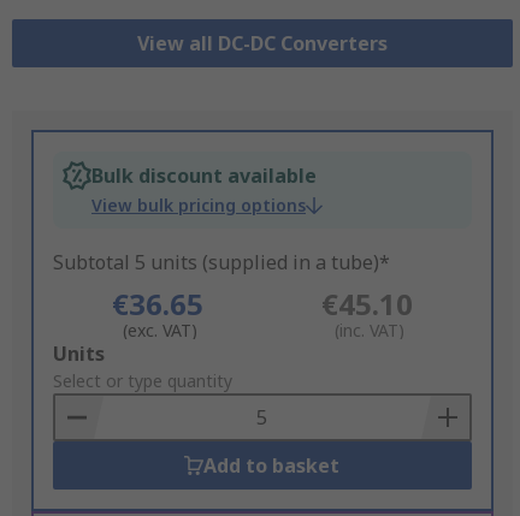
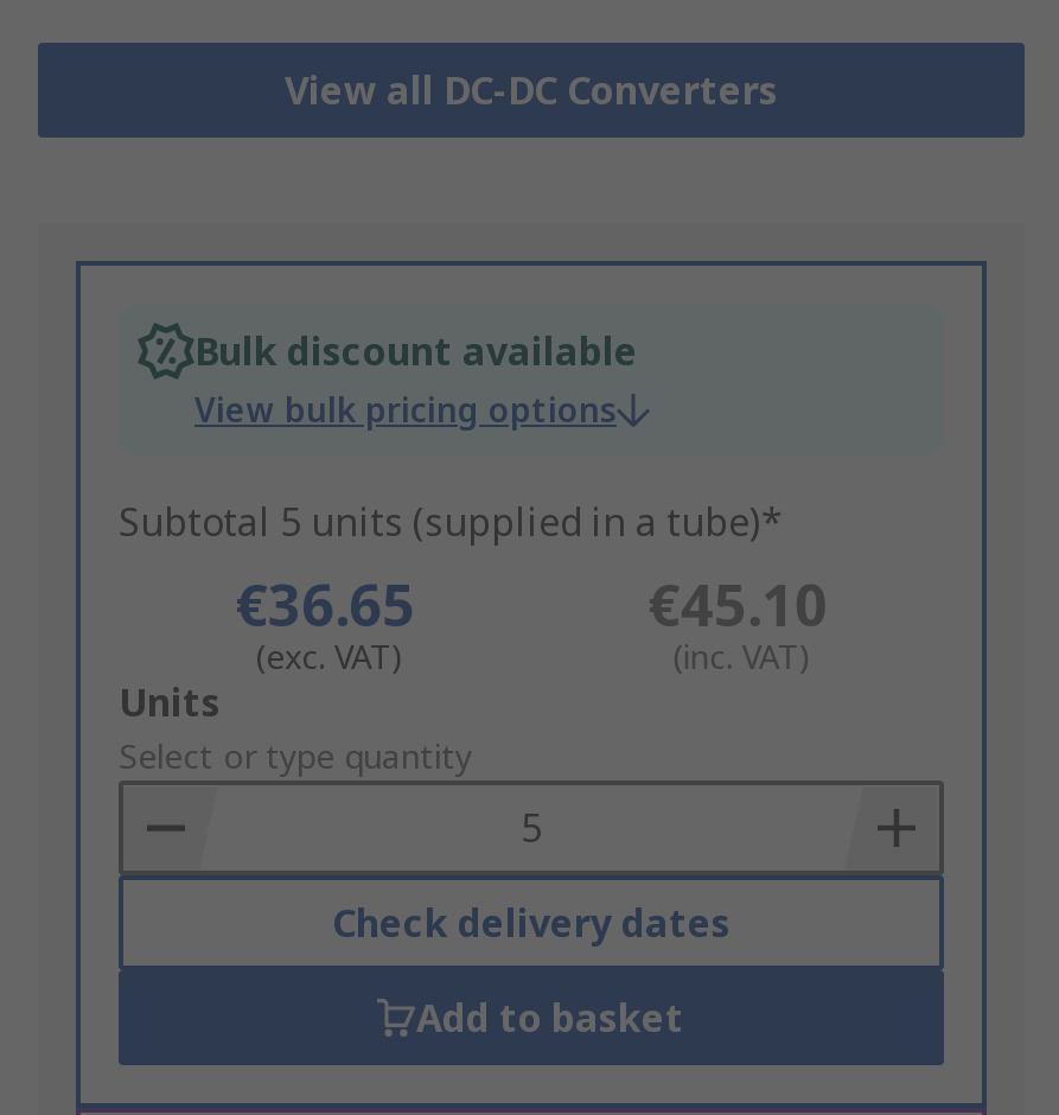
+ Check delivery dates
